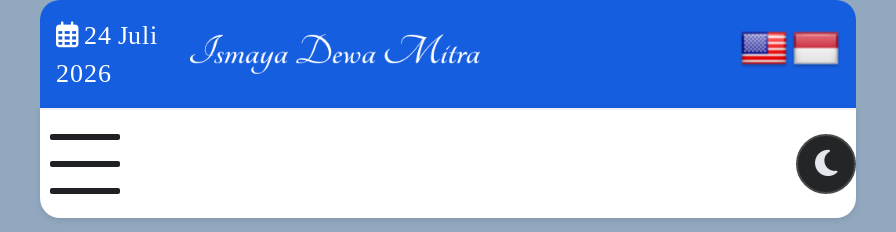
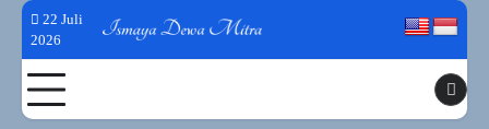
- 24 Juli
+ 22 Juli
